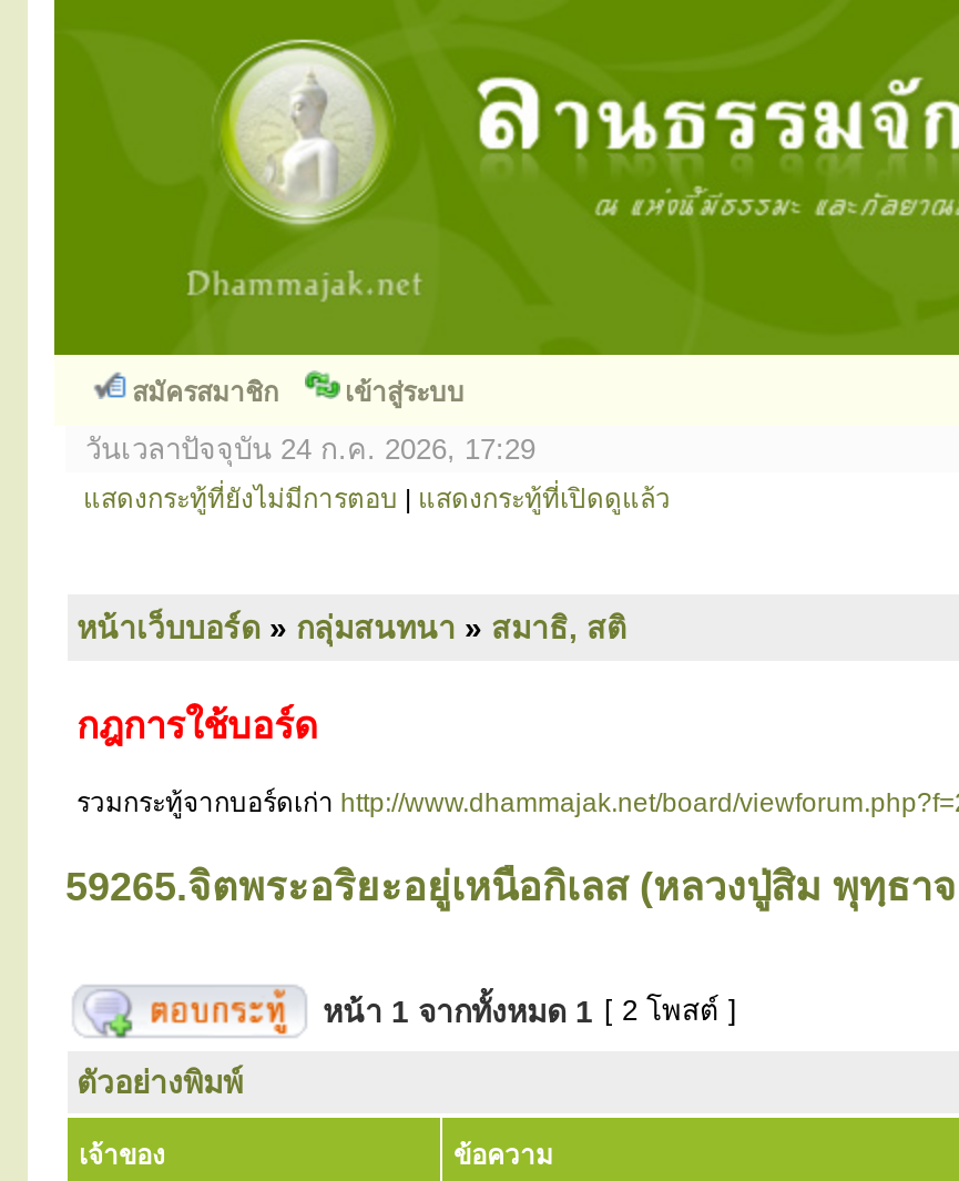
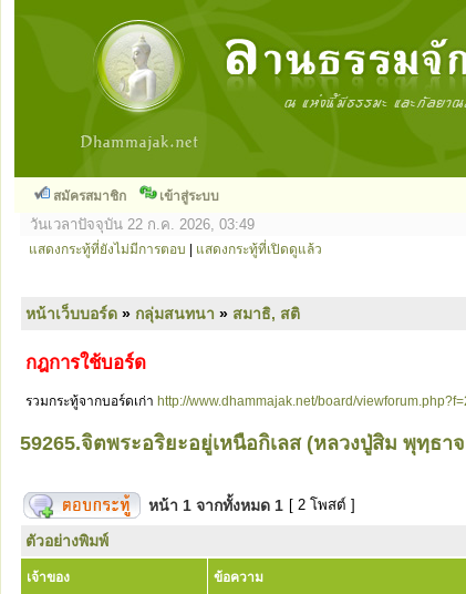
- วันเวลาปัจจุบัน 24 ก.ค. 2026, 17:29
+ วันเวลาปัจจุบัน 22 ก.ค. 2026, 03:49
